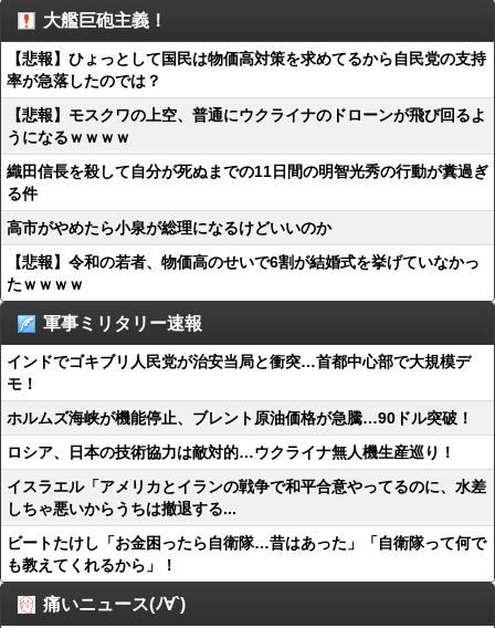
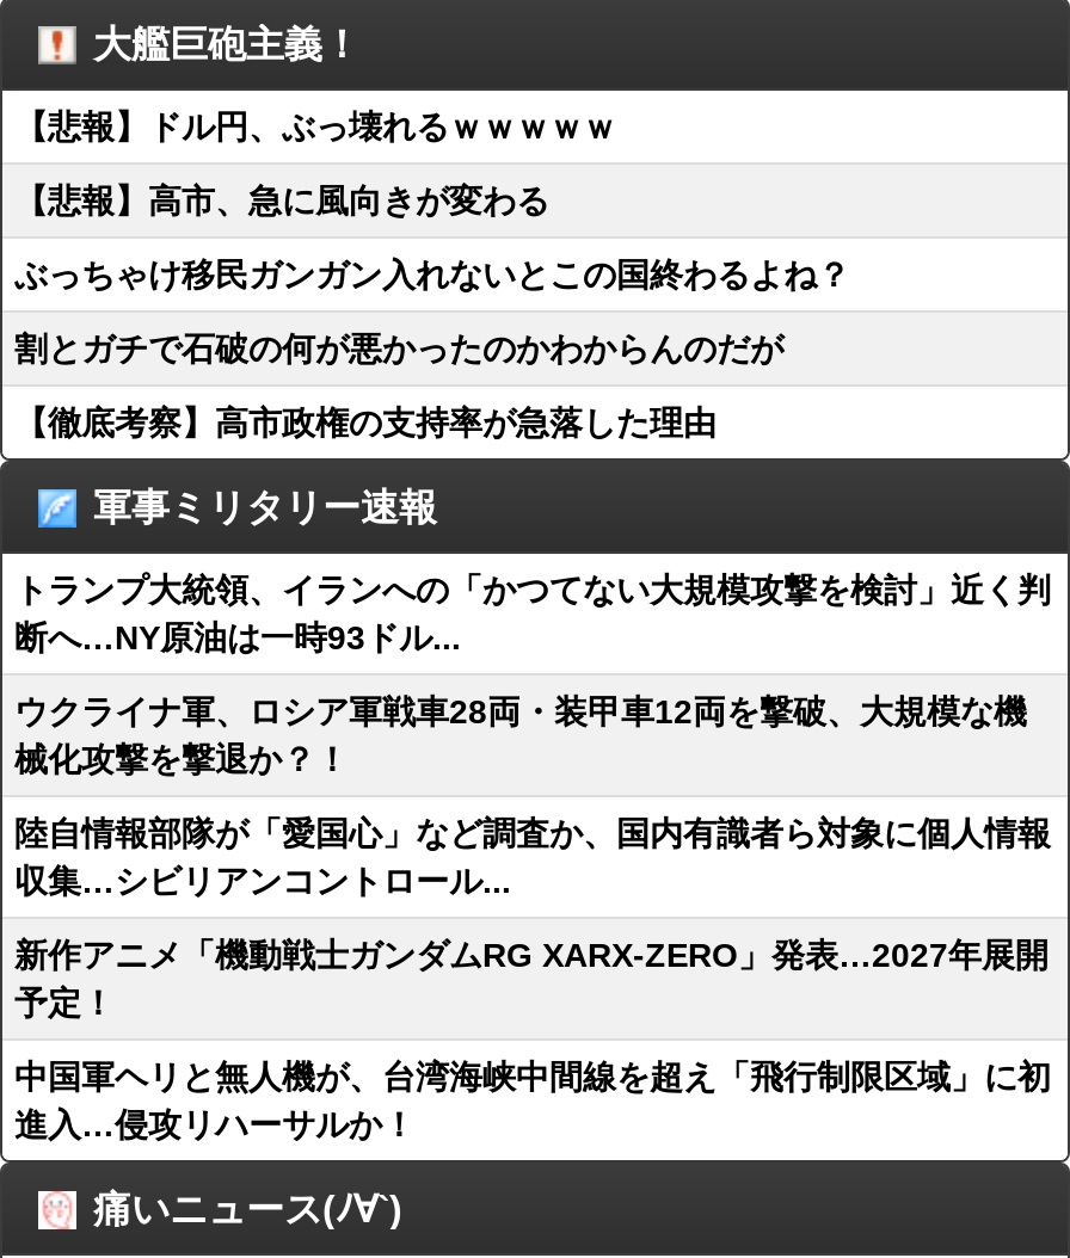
- 【悲報】ひょっとして国民は物価高対策を求めてるから自民党の支持
- 率が急落したのでは？
+ 【悲報】ドル円、ぶっ壊れるｗｗｗｗｗ

- 【悲報】モスクワの上空、普通にウクライナのドローンが飛び回るよ
- うになるｗｗｗｗ
+ 【悲報】高市、急に風向きが変わる

- 織田信長を殺して自分が死ぬまでの11日間の明智光秀の行動が糞過ぎ
- る件
+ ぶっちゃけ移民ガンガン入れないとこの国終わるよね？

- 高市がやめたら小泉が総理になるけどいいのか
+ 割とガチで石破の何が悪かったのかわからんのだが

- 【悲報】令和の若者、物価高のせいで6割が結婚式を挙げていなかっ
- たｗｗｗｗ
+ 【徹底考察】高市政権の支持率が急落した理由

moved up: 軍事ミリタリー速報

- インドでゴキブリ人民党が治安当局と衝突…首都中心部で大規模デ
- モ！
+ トランプ大統領、イランへの「かつてない大規模攻撃を検討」近く判
+ 断へ…NY原油は一時93ドル...

- ホルムズ海峡が機能停止、ブレント原油価格が急騰…90ドル突破！
+ ウクライナ軍、ロシア軍戦車28両・装甲車12両を撃破、大規模な機
+ 械化攻撃を撃退か？！

- ロシア、日本の技術協力は敵対的…ウクライナ無人機生産巡り！
+ 陸自情報部隊が「愛国心」など調査か、国内有識者ら対象に個人情報
+ 収集…シビリアンコントロール...

- イスラエル「アメリカとイランの戦争で和平合意やってるのに、水差
- しちゃ悪いからうちは撤退する...
+ 新作アニメ「機動戦士ガンダムRG XARX-ZERO」発表…2027年展開
+ 予定！

- ビートたけし「お金困ったら自衛隊…昔はあった」「自衛隊って何で
- も教えてくれるから」！
+ 中国軍ヘリと無人機が、台湾海峡中間線を超え「飛行制限区域」に初
+ 進入…侵攻リハーサルか！
